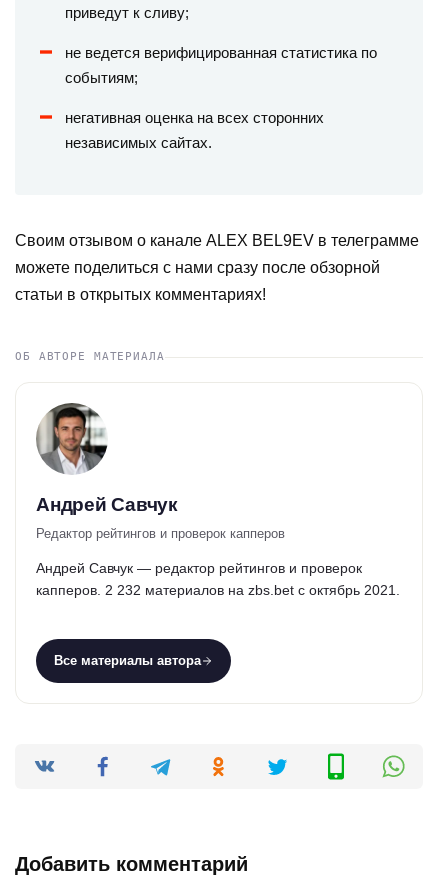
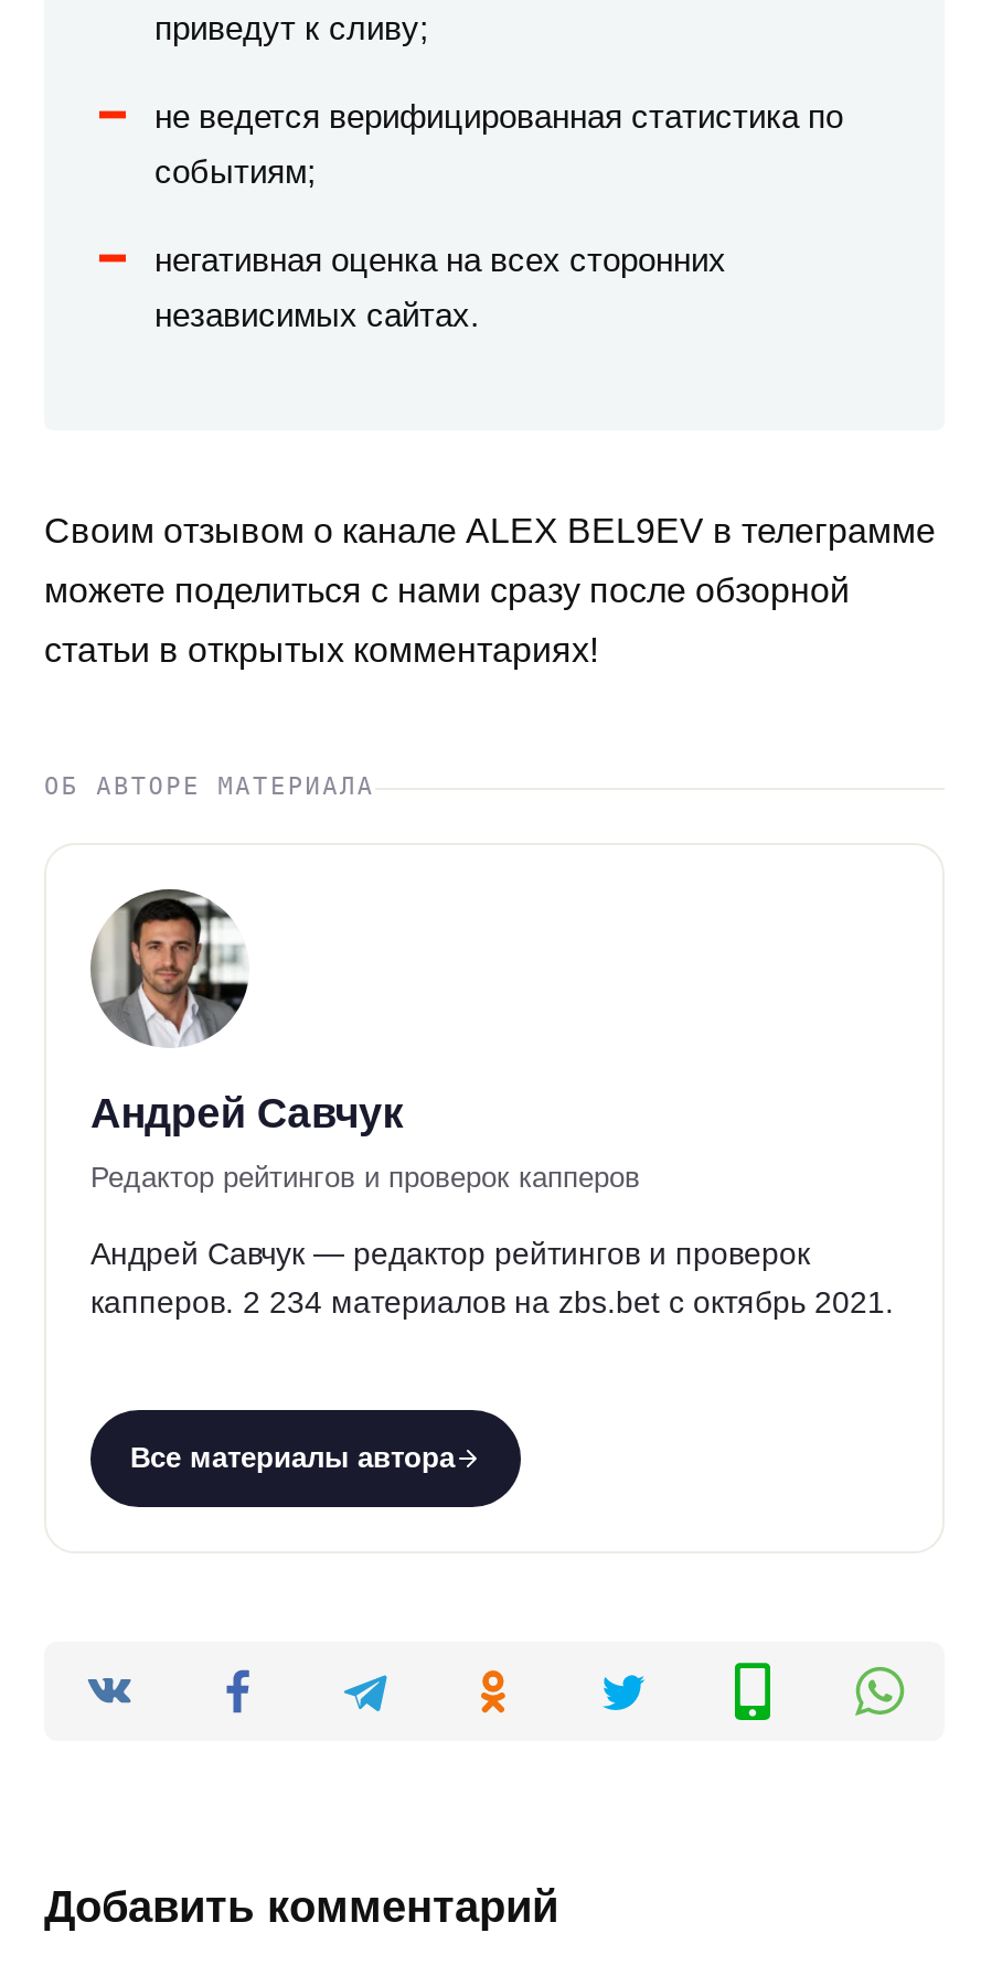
- капперов. 2 232 материалов на zbs.bet с октябрь 2021.
+ капперов. 2 234 материалов на zbs.bet с октябрь 2021.
